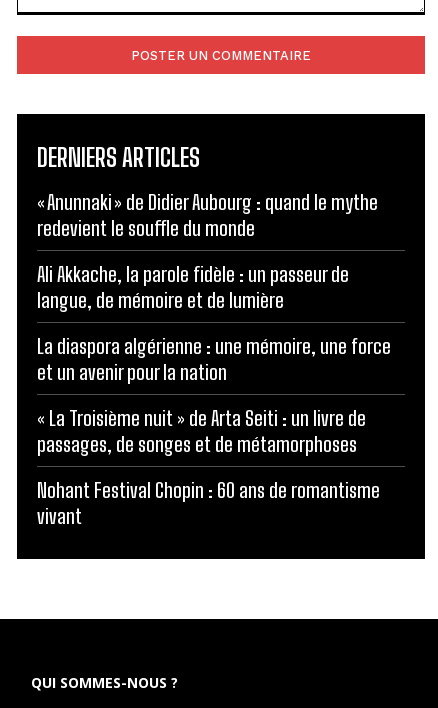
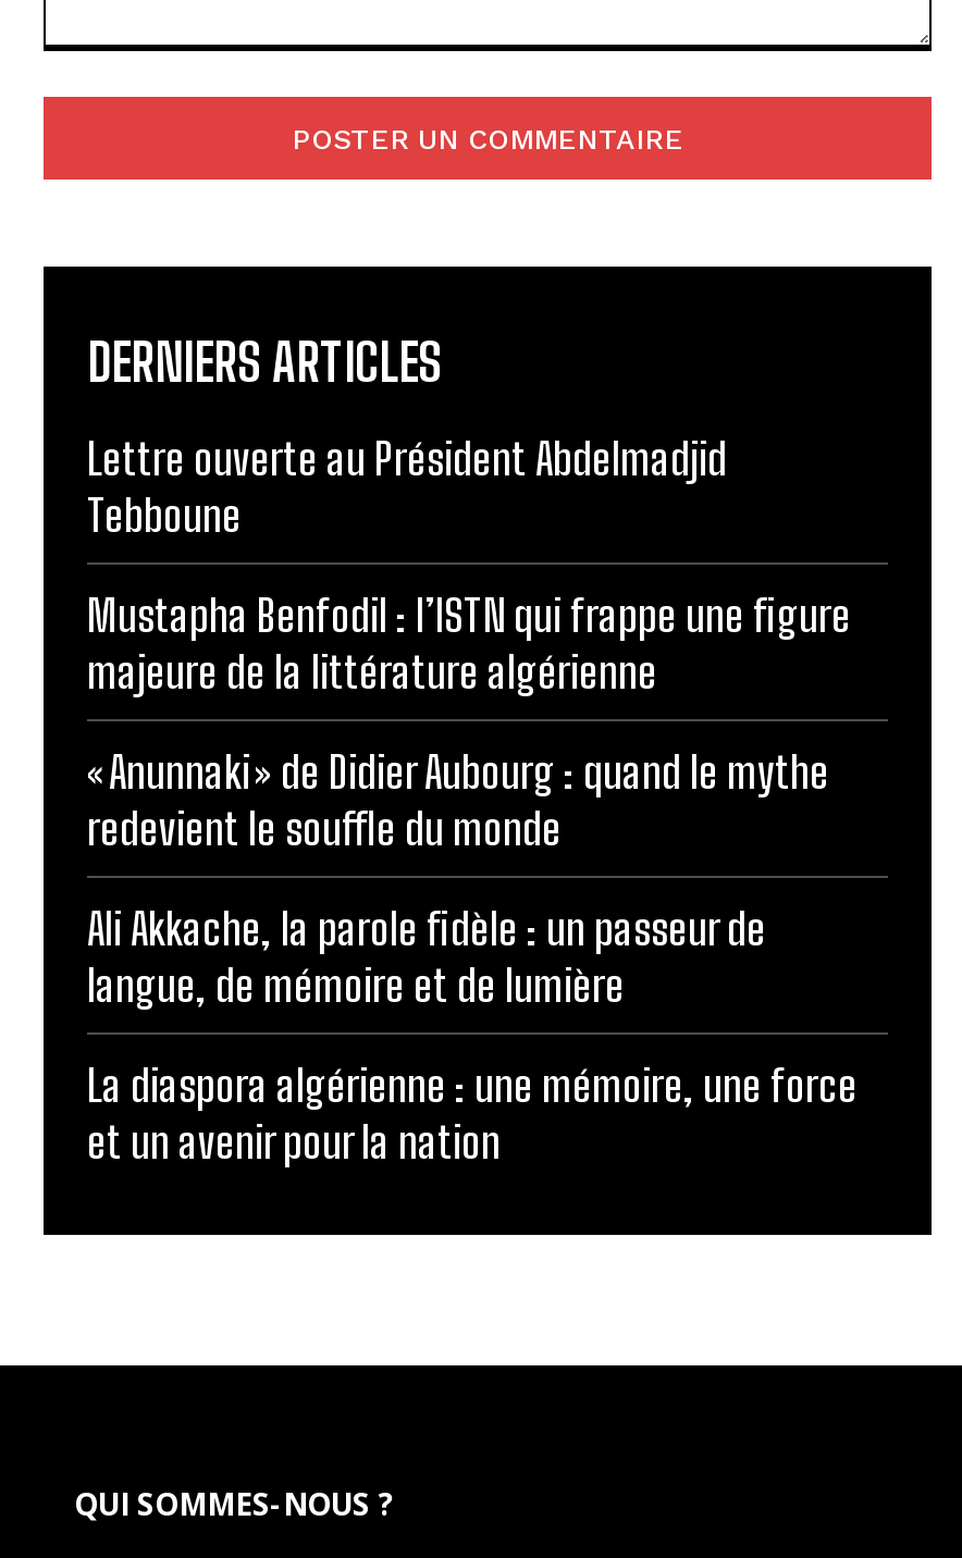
+ Lettre ouverte au Président Abdelmadjid
+ Tebboune
+ Mustapha Benfodil : l’ISTN qui frappe une figure
+ majeure de la littérature algérienne

moved down: « Anunnaki » de Didier Aubourg : quand le mythe | redevient le souffle du monde | Ali Akkache, la parole fidèle : un passeur de | langue, de mémoire et de lumière | La diaspora algérienne : une mémoire, une force | et un avenir pour la nation

- « La Troisième nuit » de Arta Seiti : un livre de
- passages, de songes et de métamorphoses
- Nohant Festival Chopin : 60 ans de romantisme
- vivant
